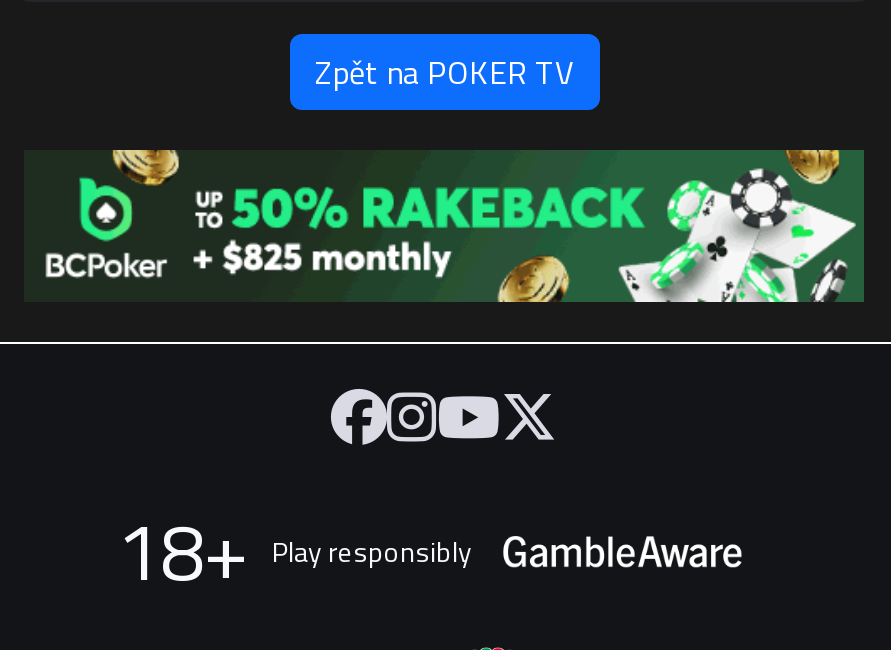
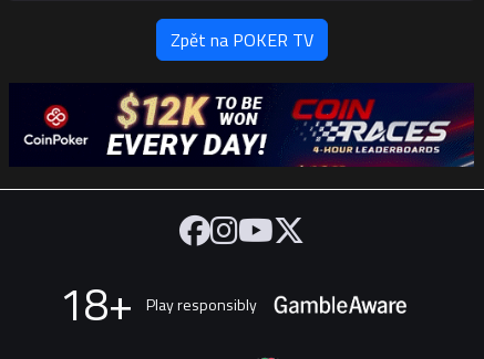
- [image]
+ [image]
